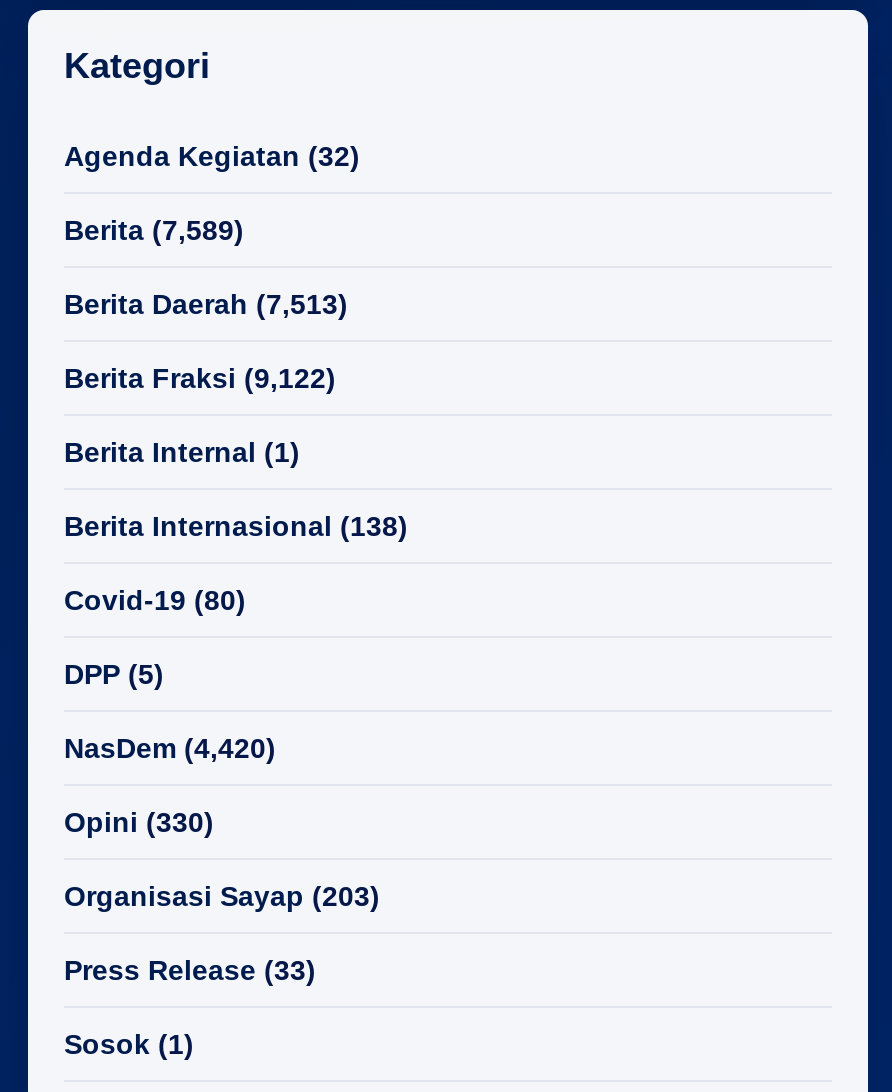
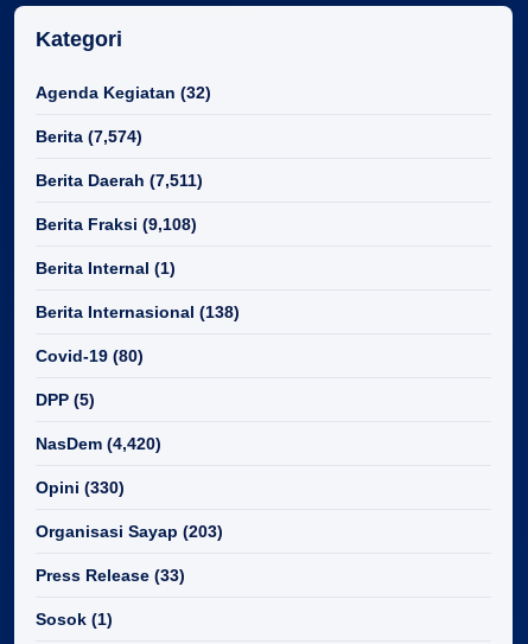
- Berita (7,589)
+ Berita (7,574)

- Berita Daerah (7,513)
+ Berita Daerah (7,511)

- Berita Fraksi (9,122)
+ Berita Fraksi (9,108)
